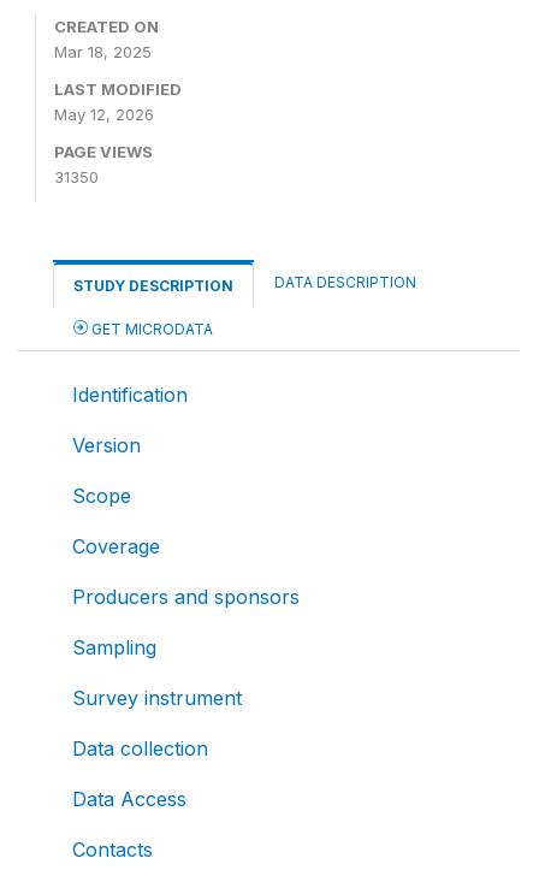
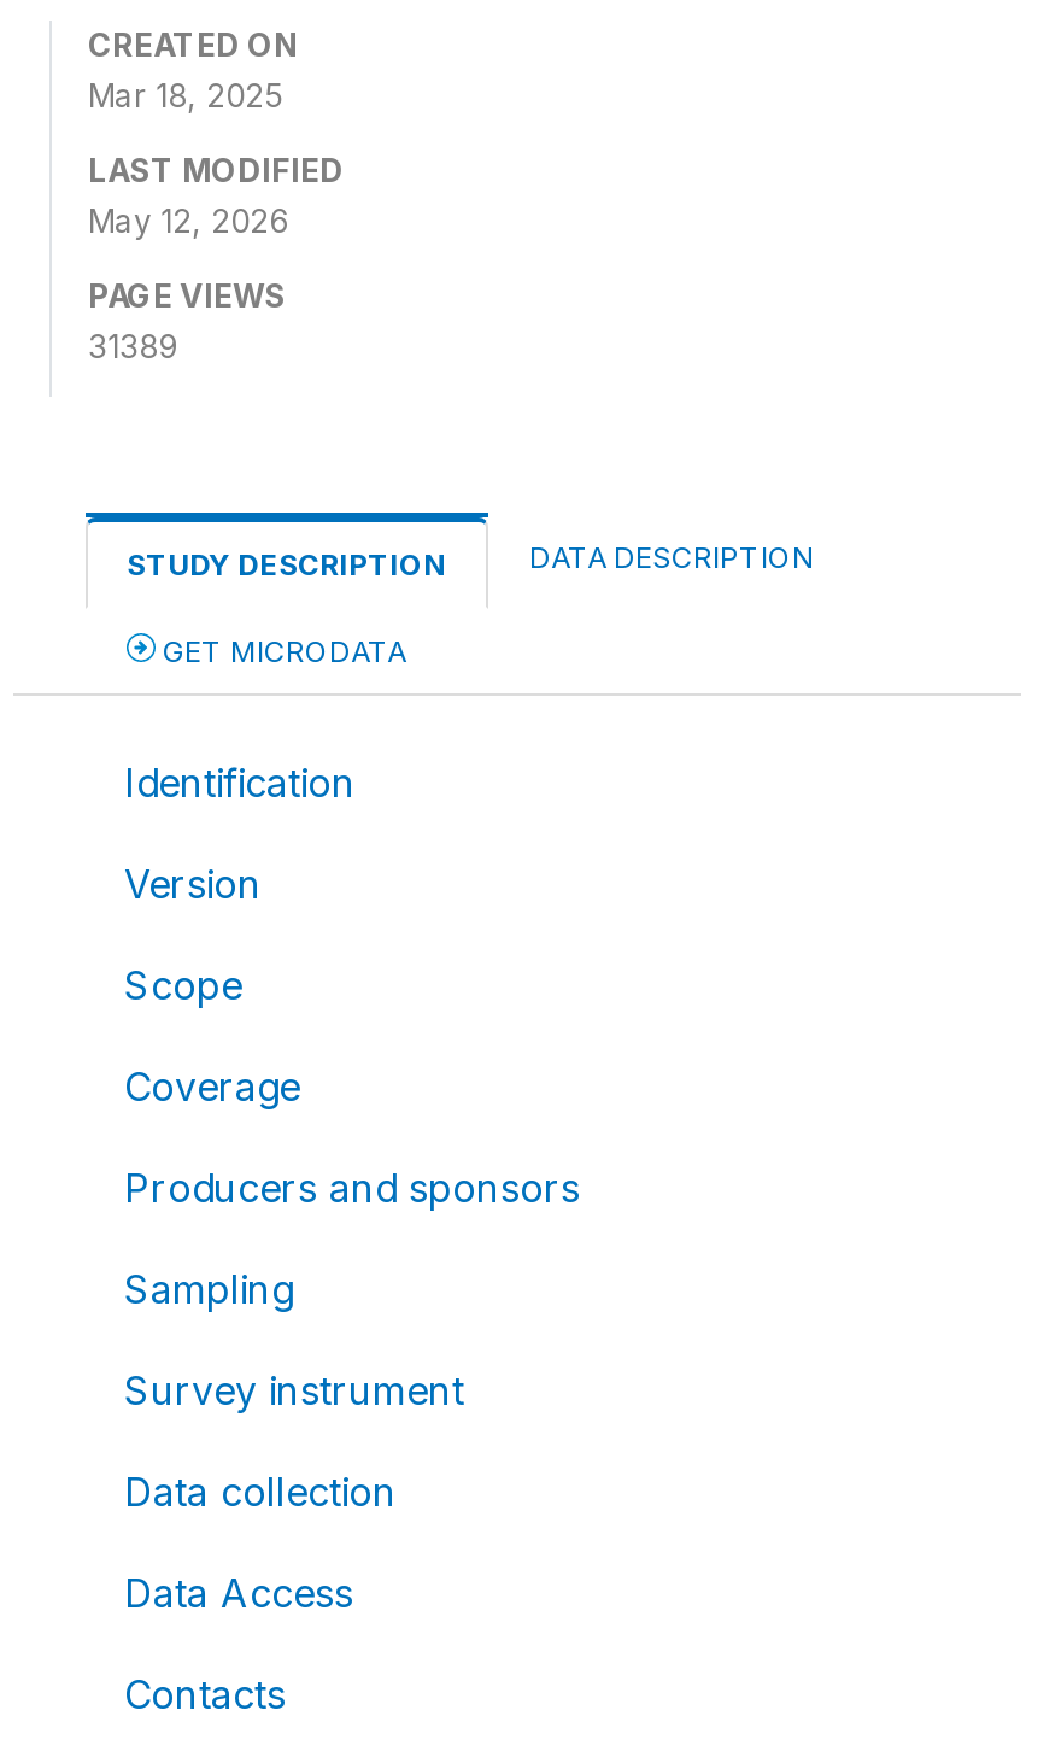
- 31350
+ 31389
